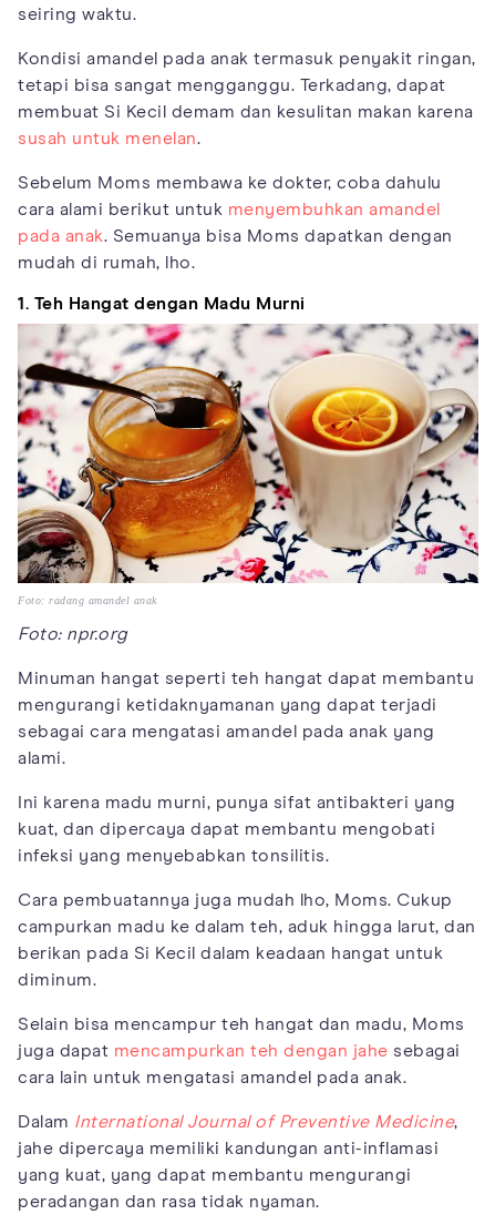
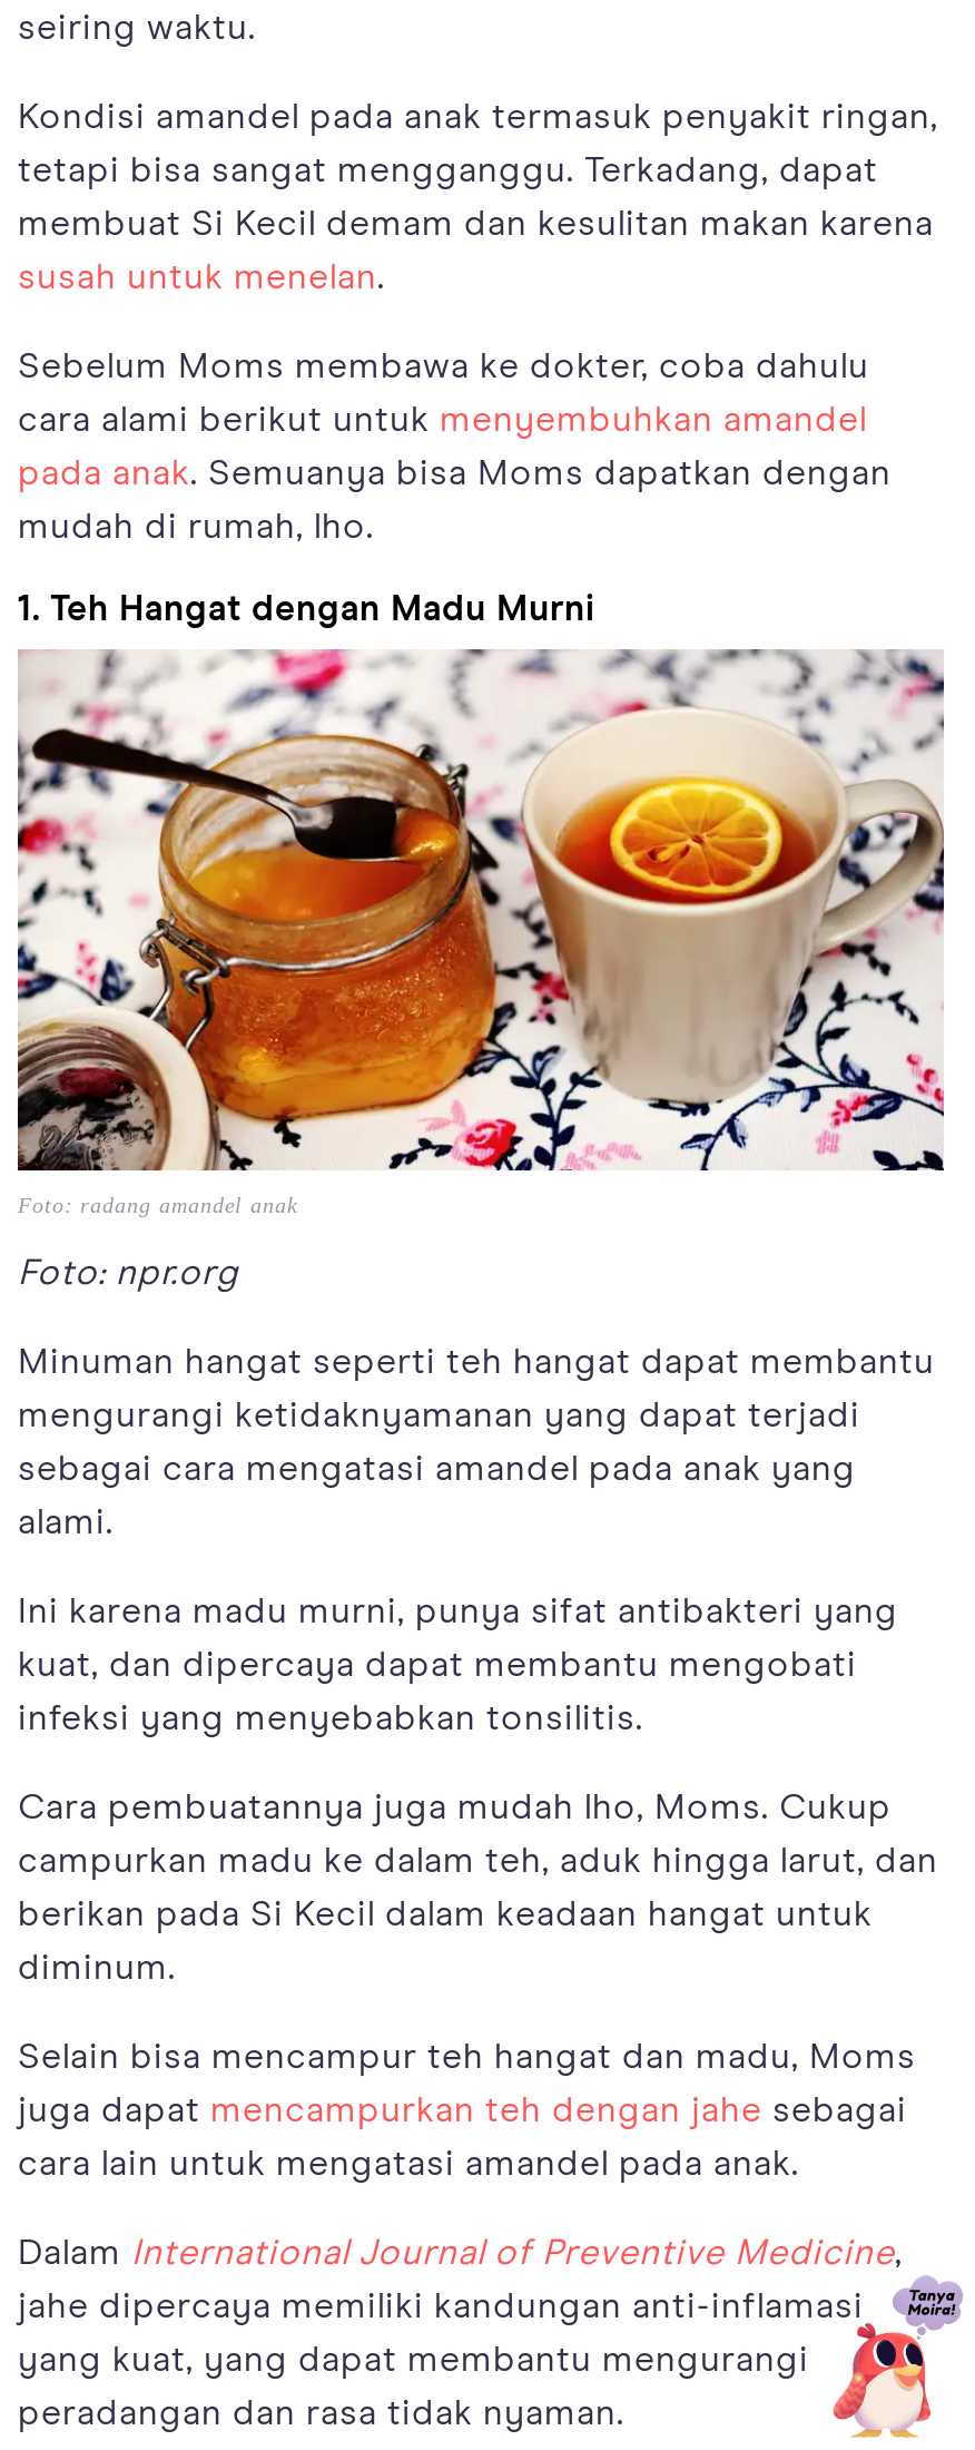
+ [image]
